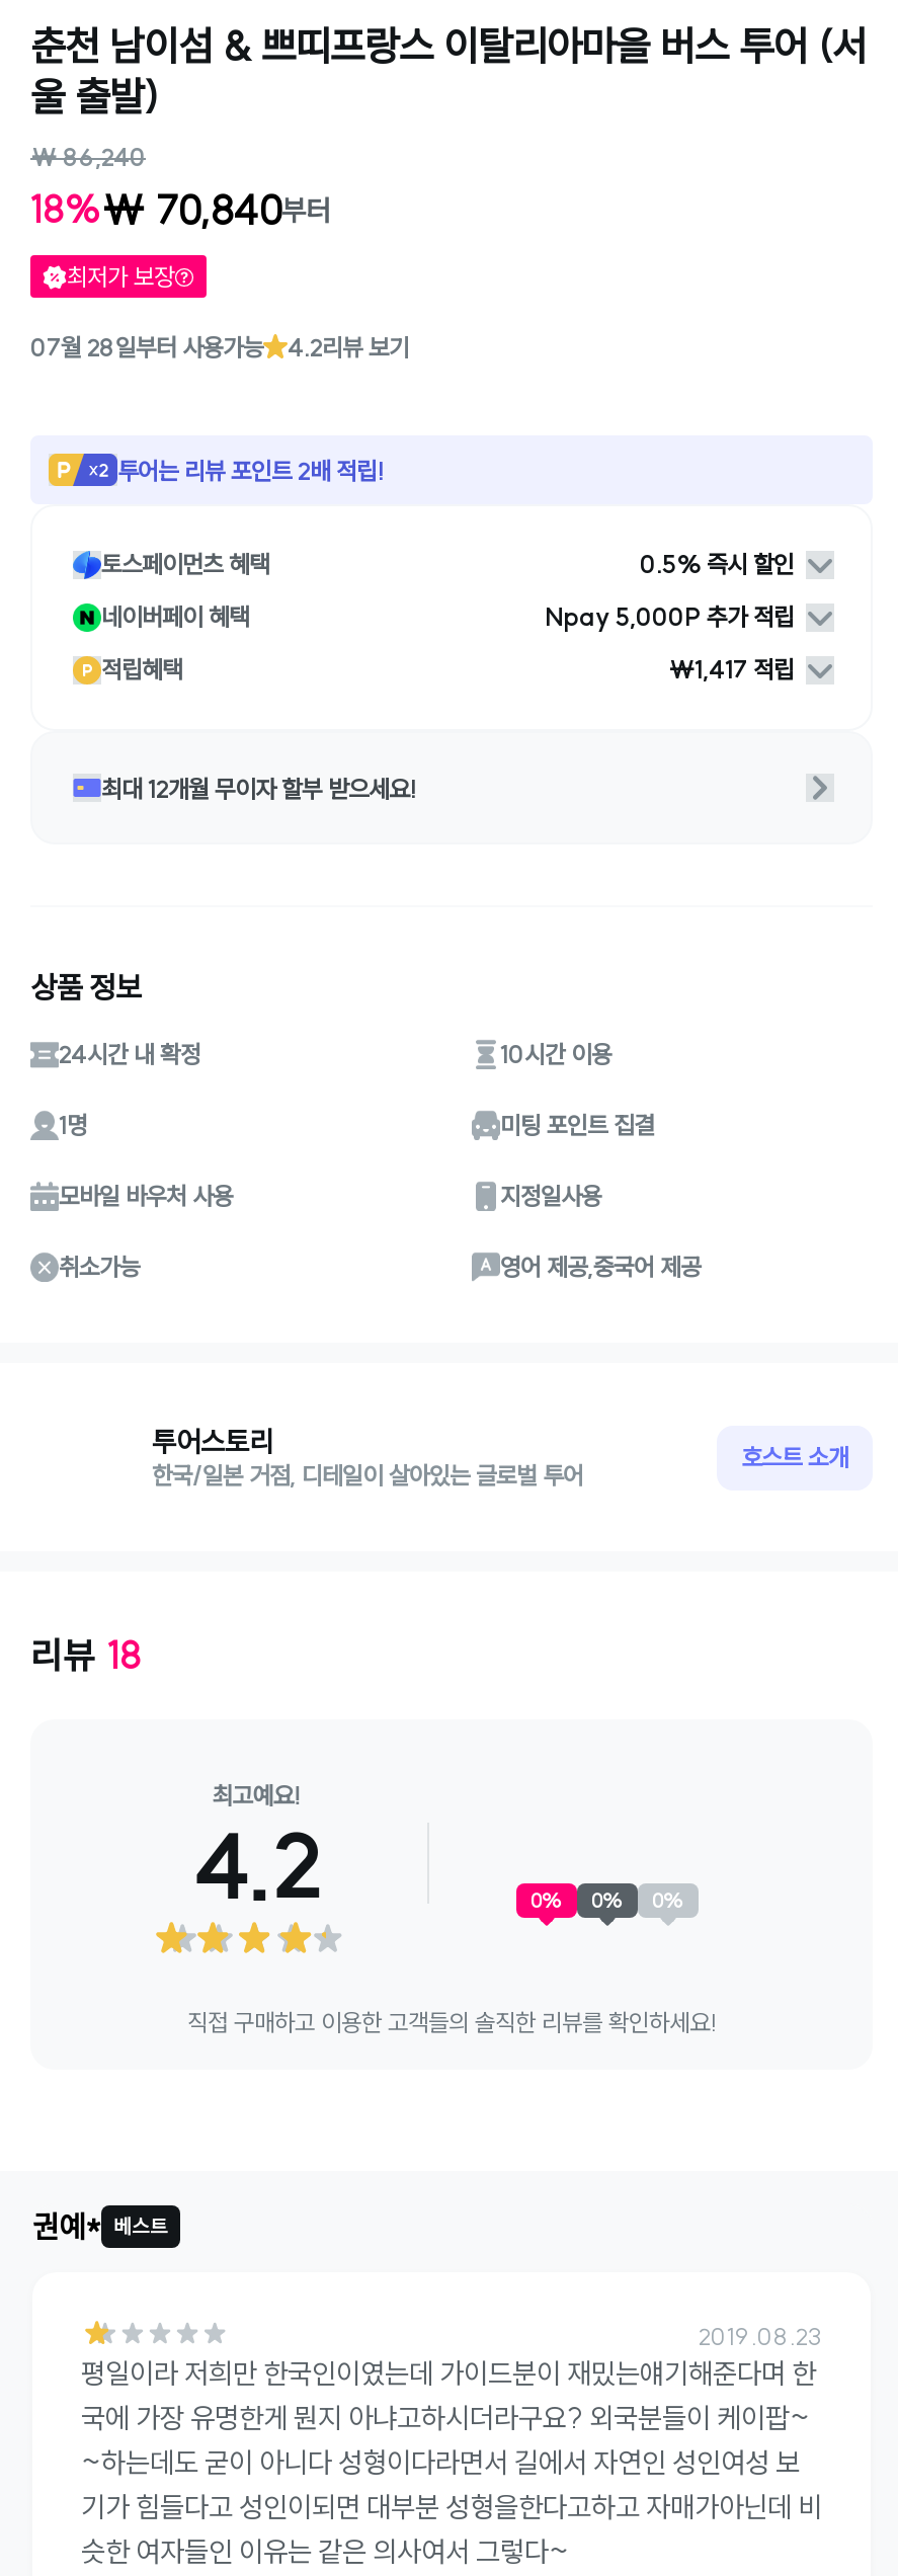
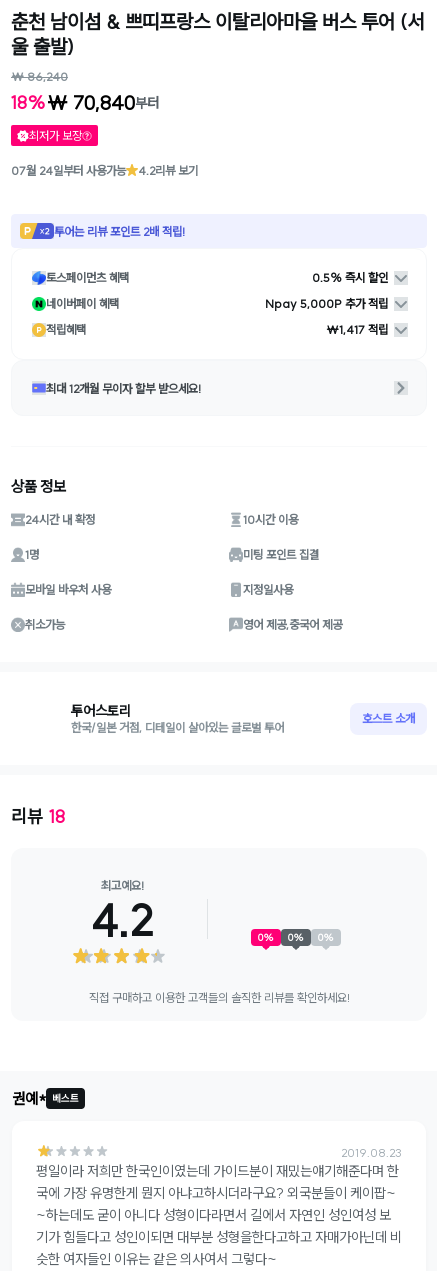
- 07월 28일부터 사용가능
+ 07월 24일부터 사용가능
